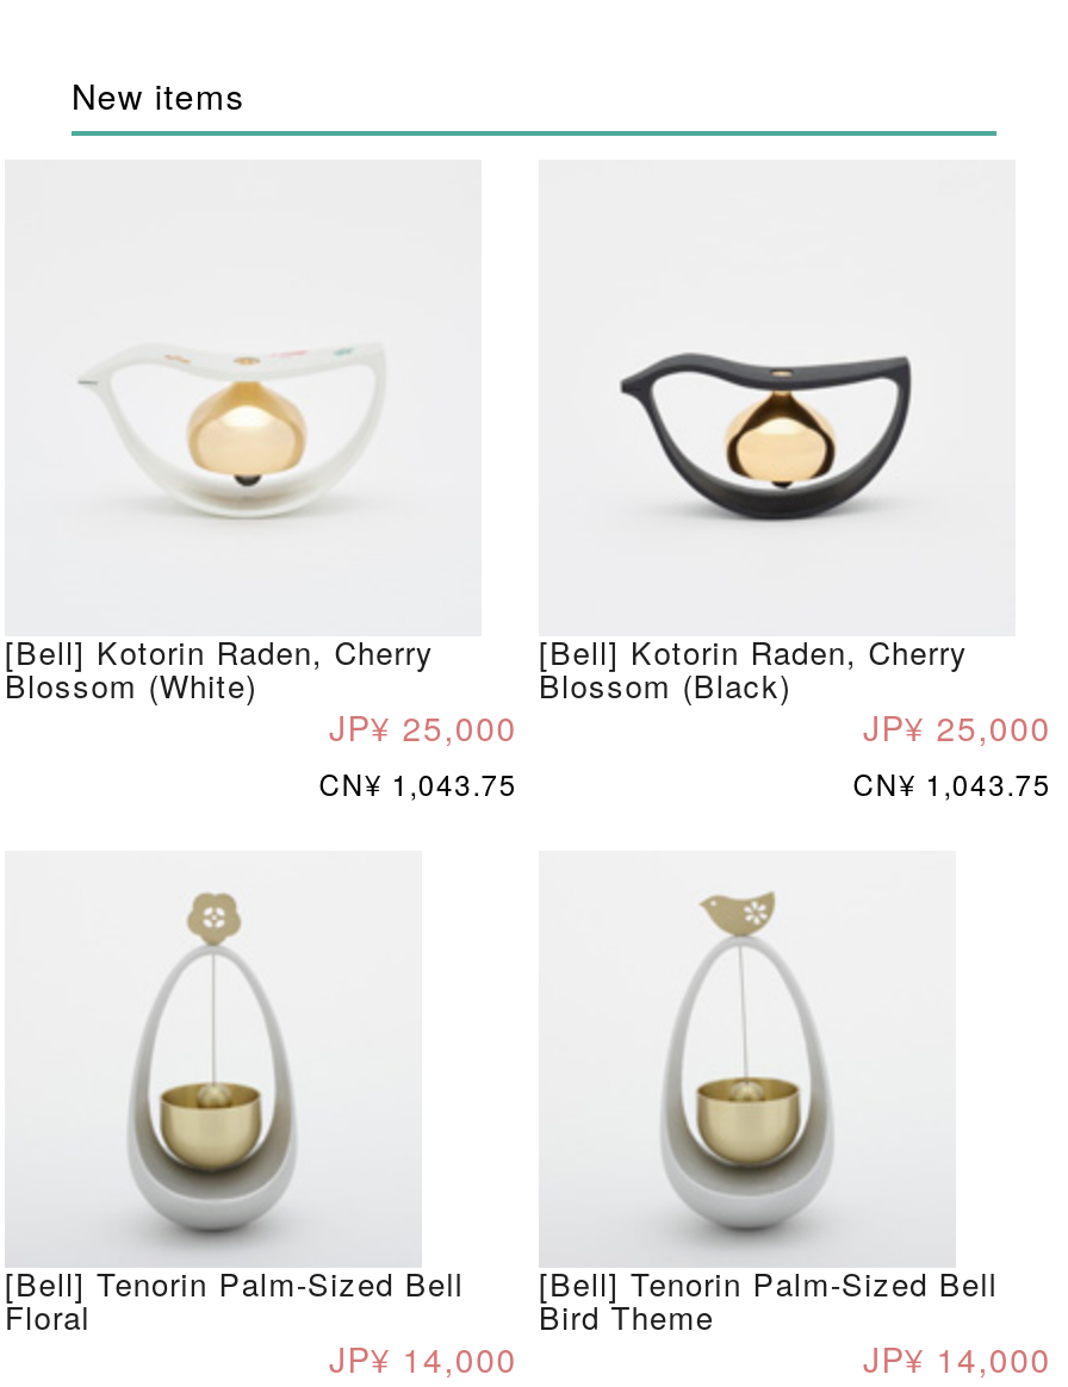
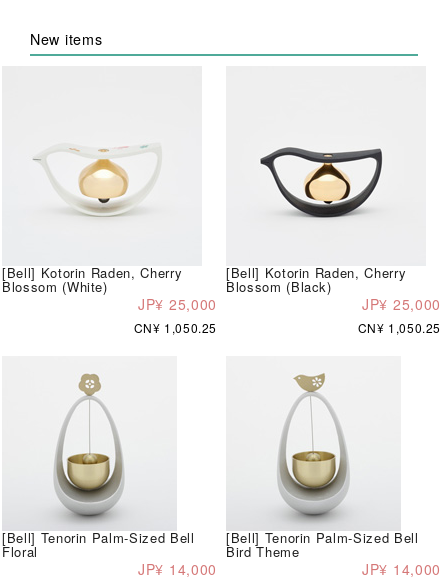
- CN¥ 1,043.75
+ CN¥ 1,050.25

- CN¥ 1,043.75
+ CN¥ 1,050.25
